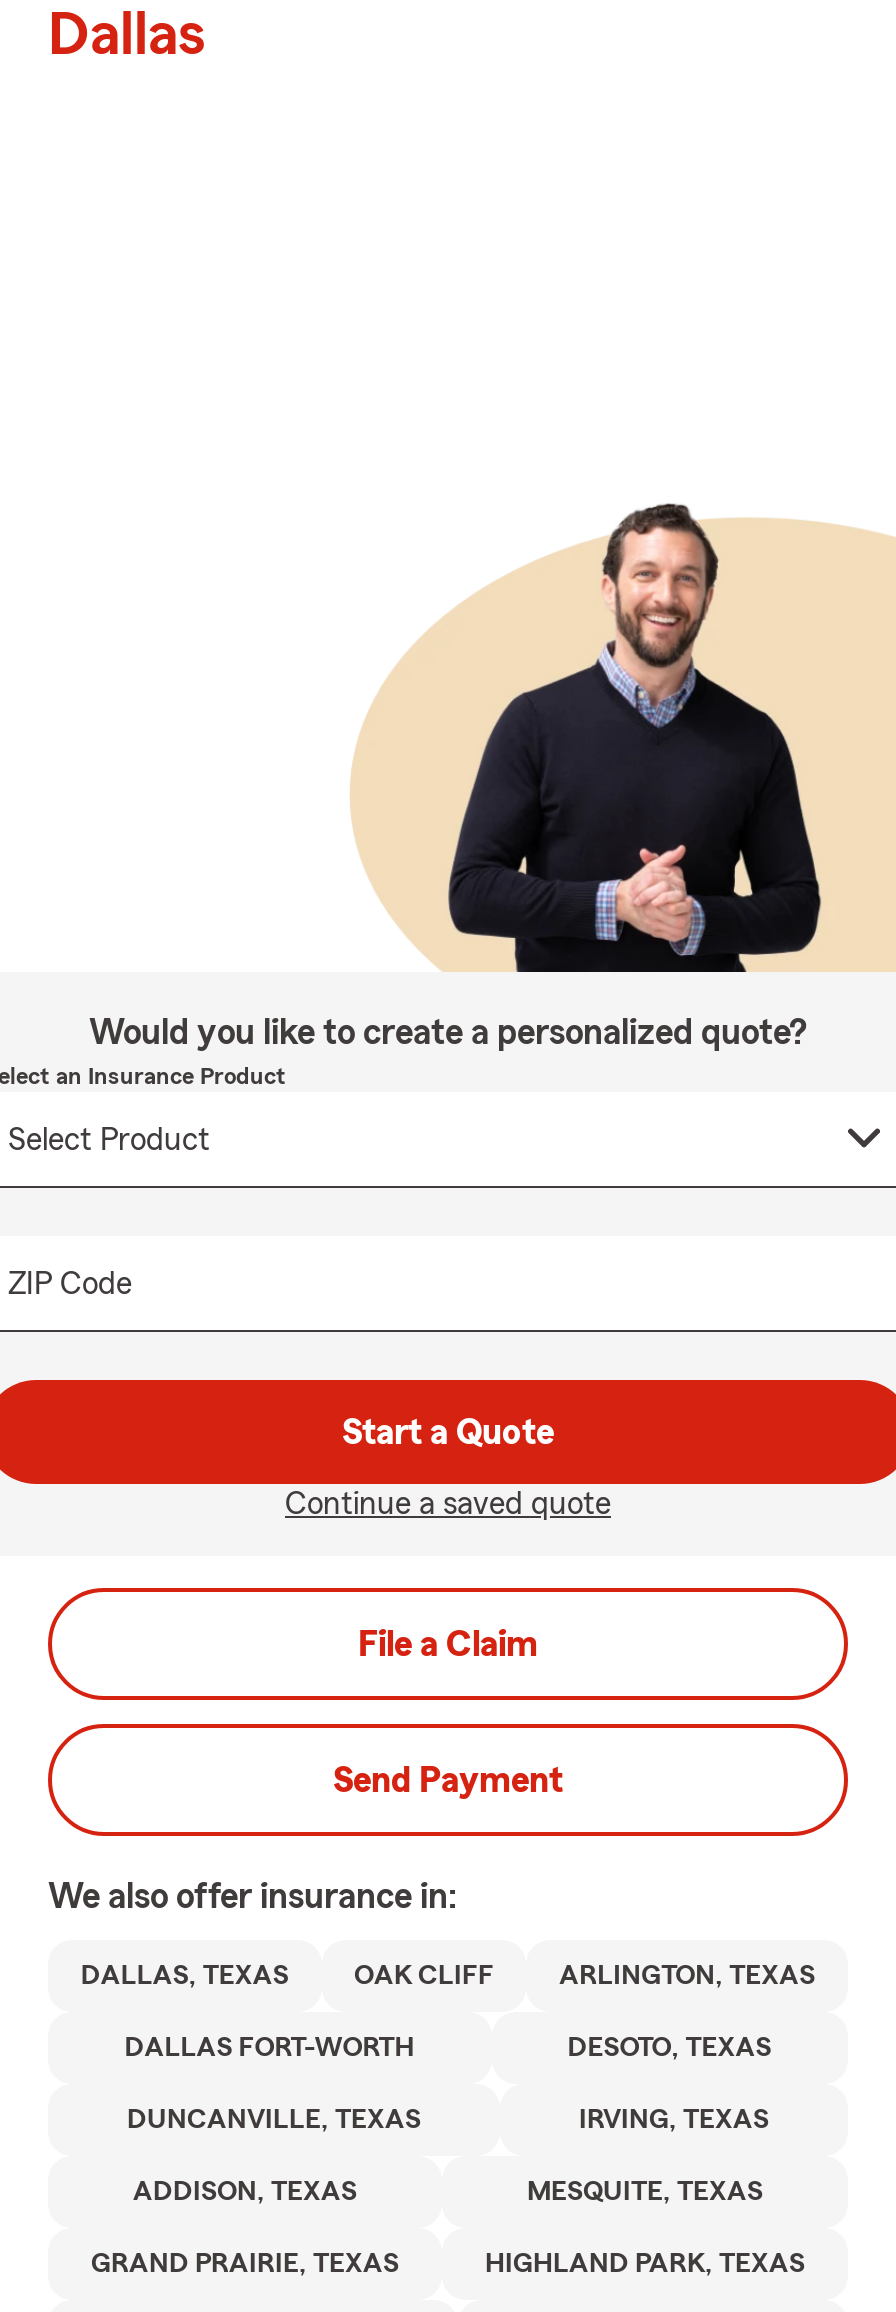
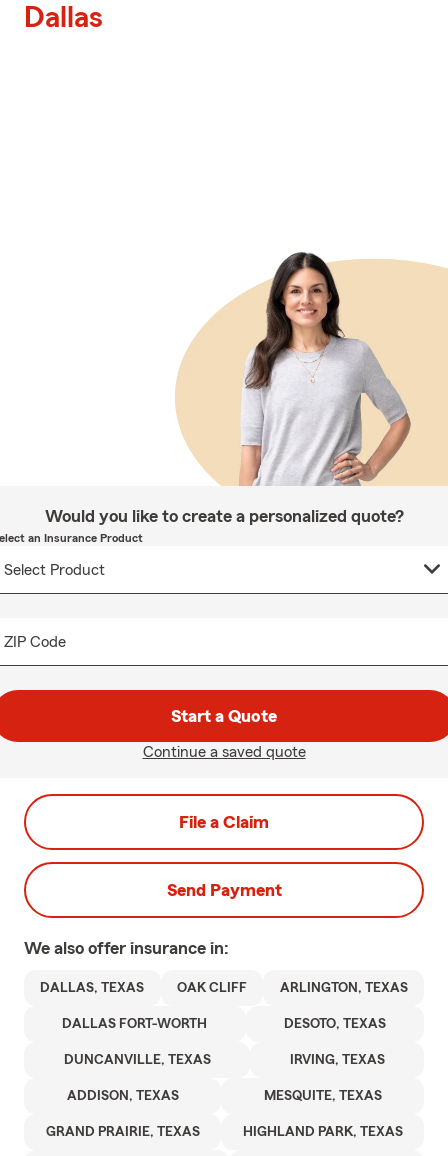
- [image]
+ [image]
